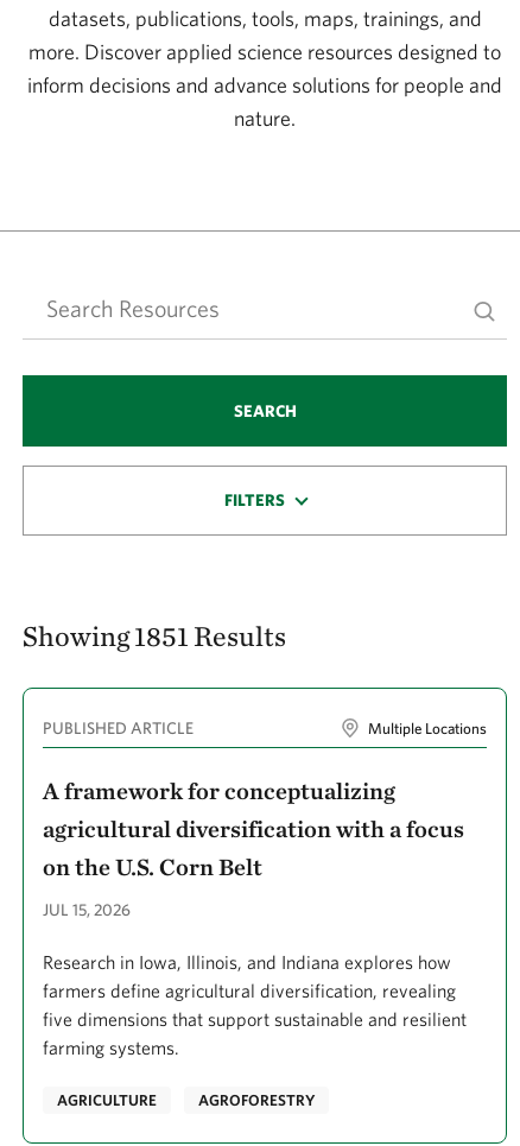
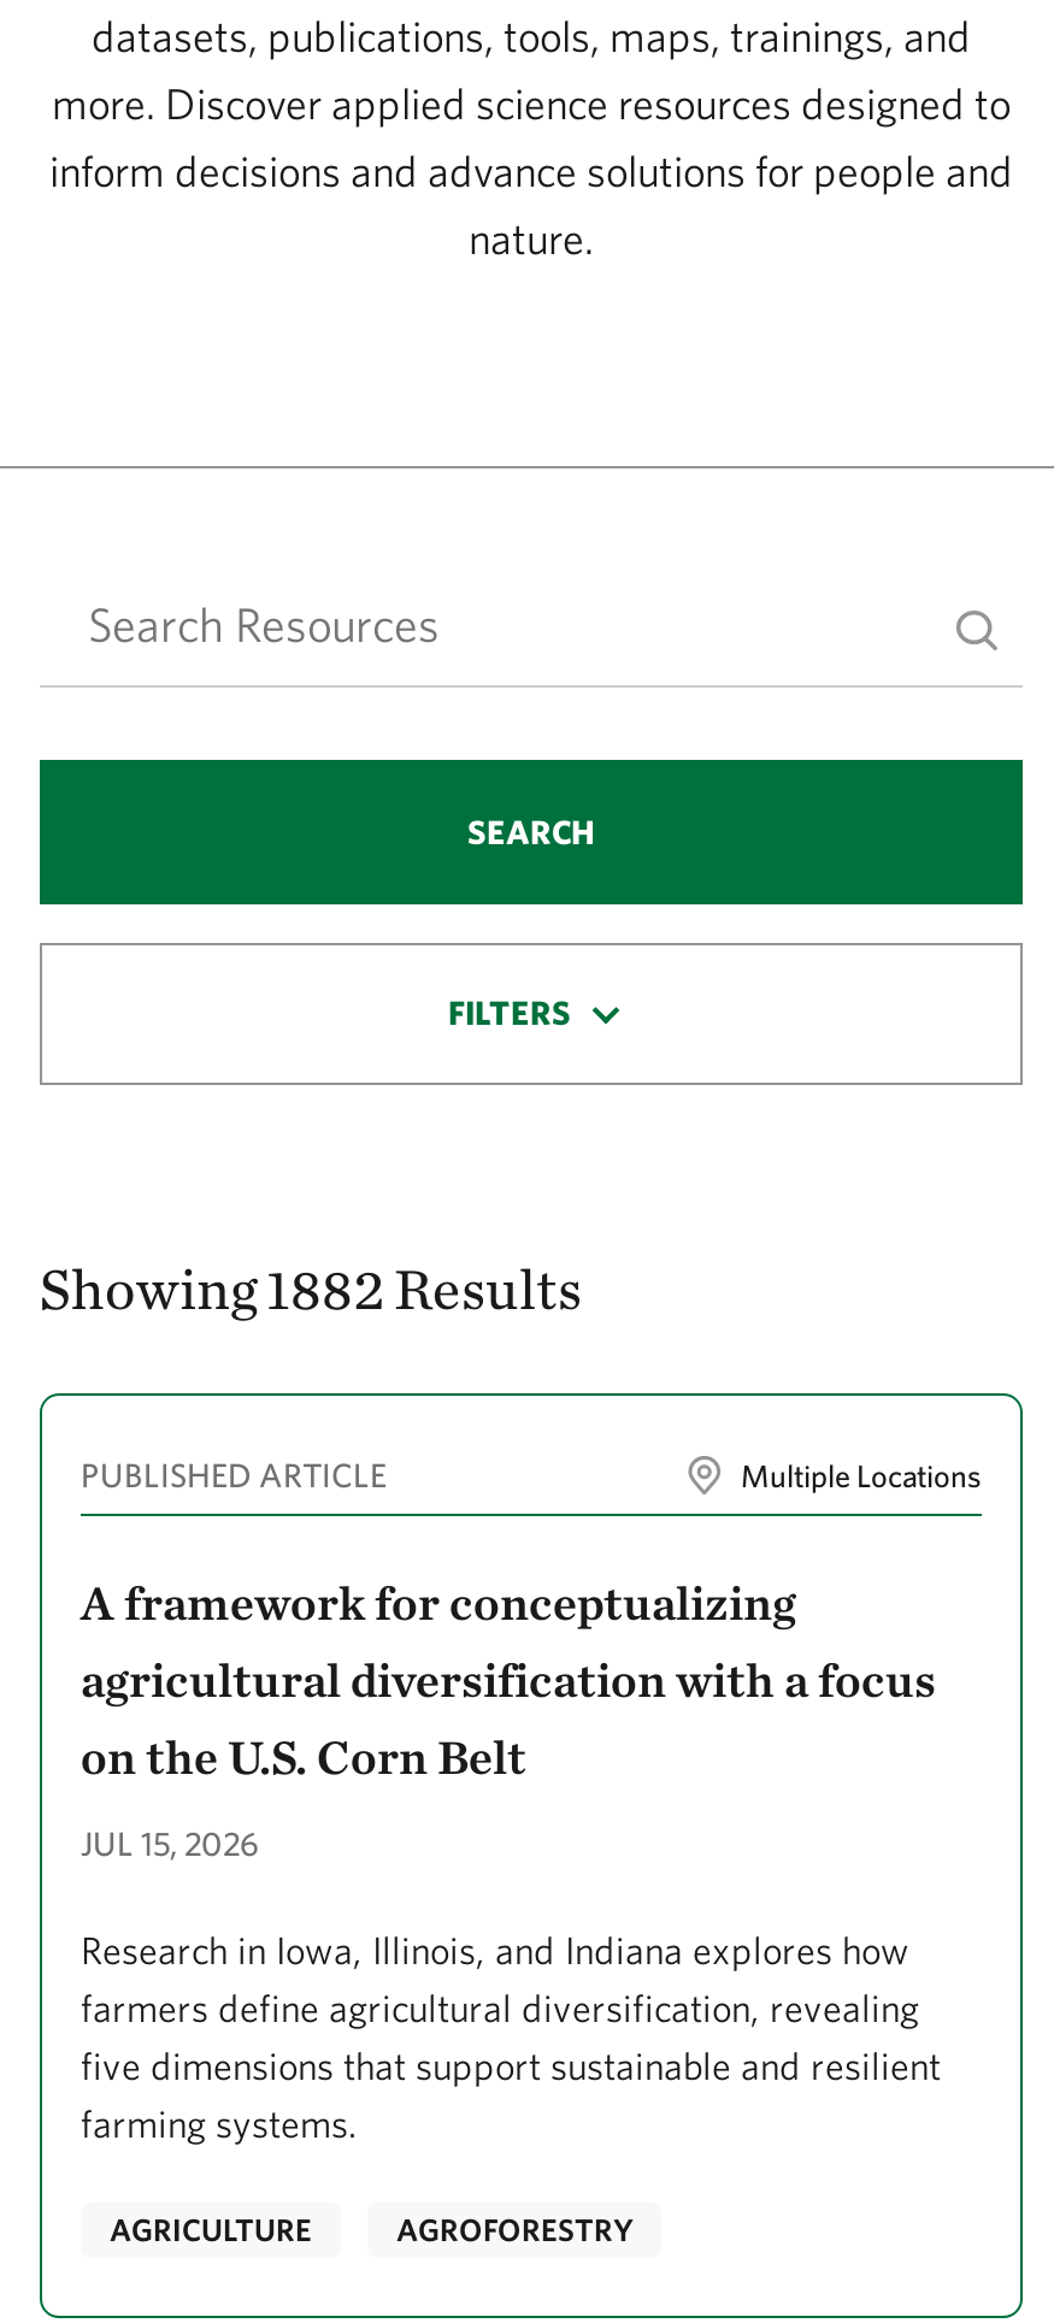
- Showing 1851 Results
+ Showing 1882 Results
